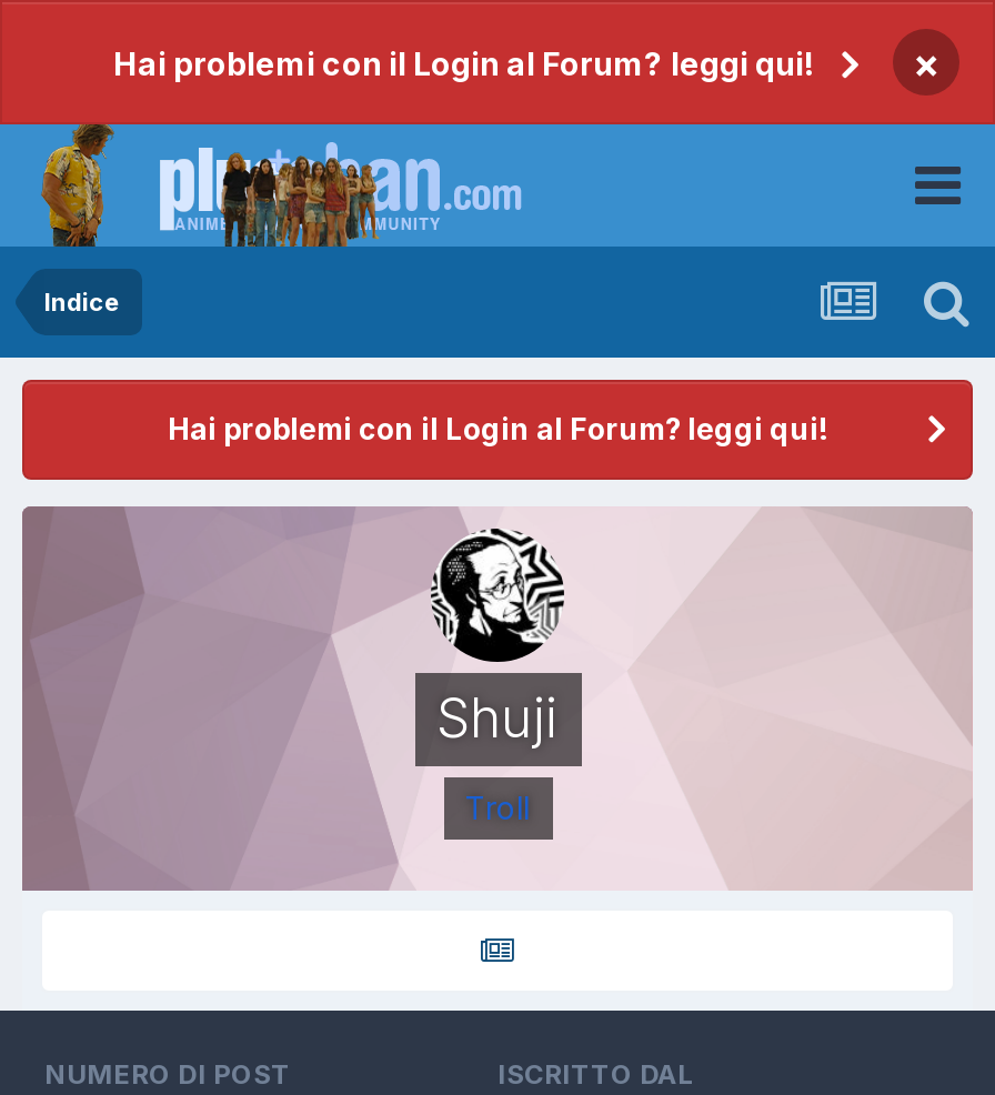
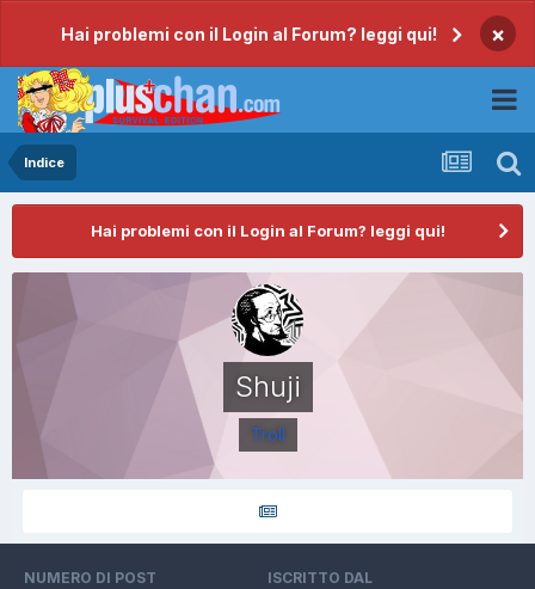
- [image]
+ [image]
